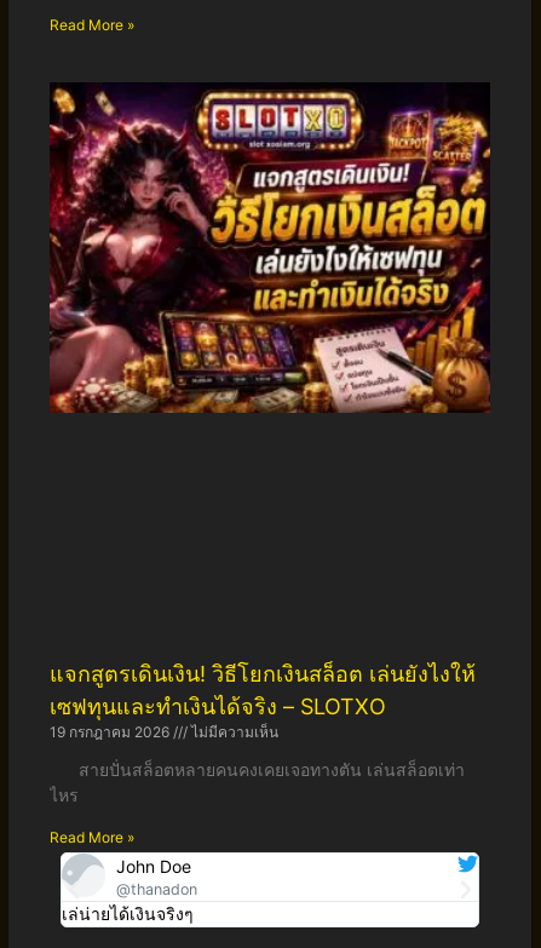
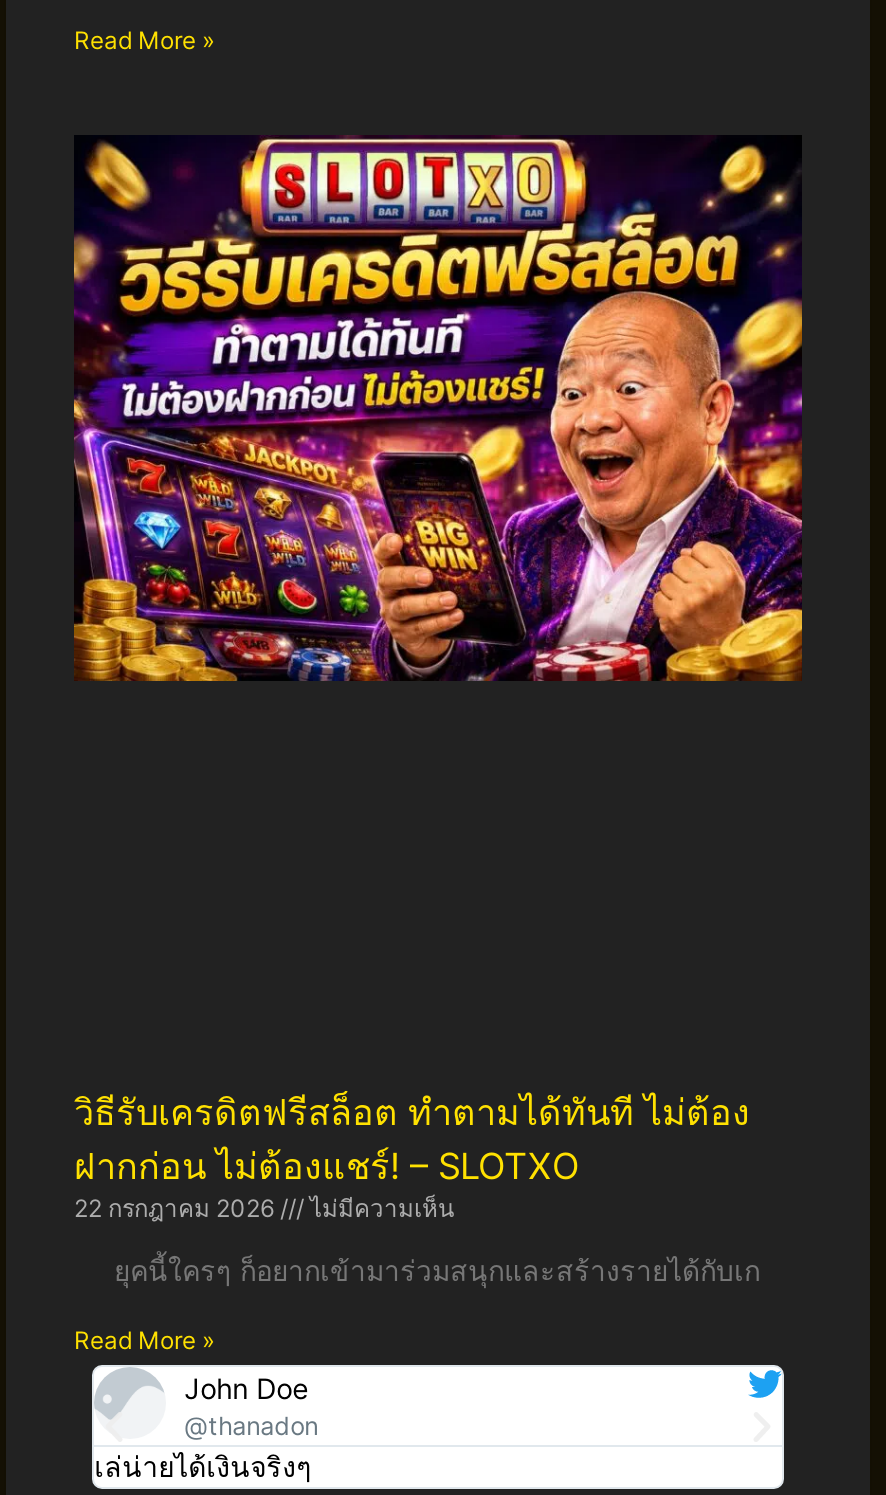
- [image]
+ [image]

- แจกสูตรเดินเงิน! วิธีโยกเงินสล็อต เล่นยังไงให้
- เซฟทุนและทำเงินได้จริง – SLOTXO
- 19 กรกฎาคม 2026
+ วิธีรับเครดิตฟรีสล็อต ทำตามได้ทันที ไม่ต้อง
+ ฝากก่อน ไม่ต้องแชร์! – SLOTXO
+ 22 กรกฎาคม 2026

- สายปั่นสล็อตหลายคนคงเคยเจอทางตัน เล่นสล็อตเท่า
- ไหร
+ ยุคนี้ใครๆ ก็อยากเข้ามาร่วมสนุกและสร้างรายได้กับเก
